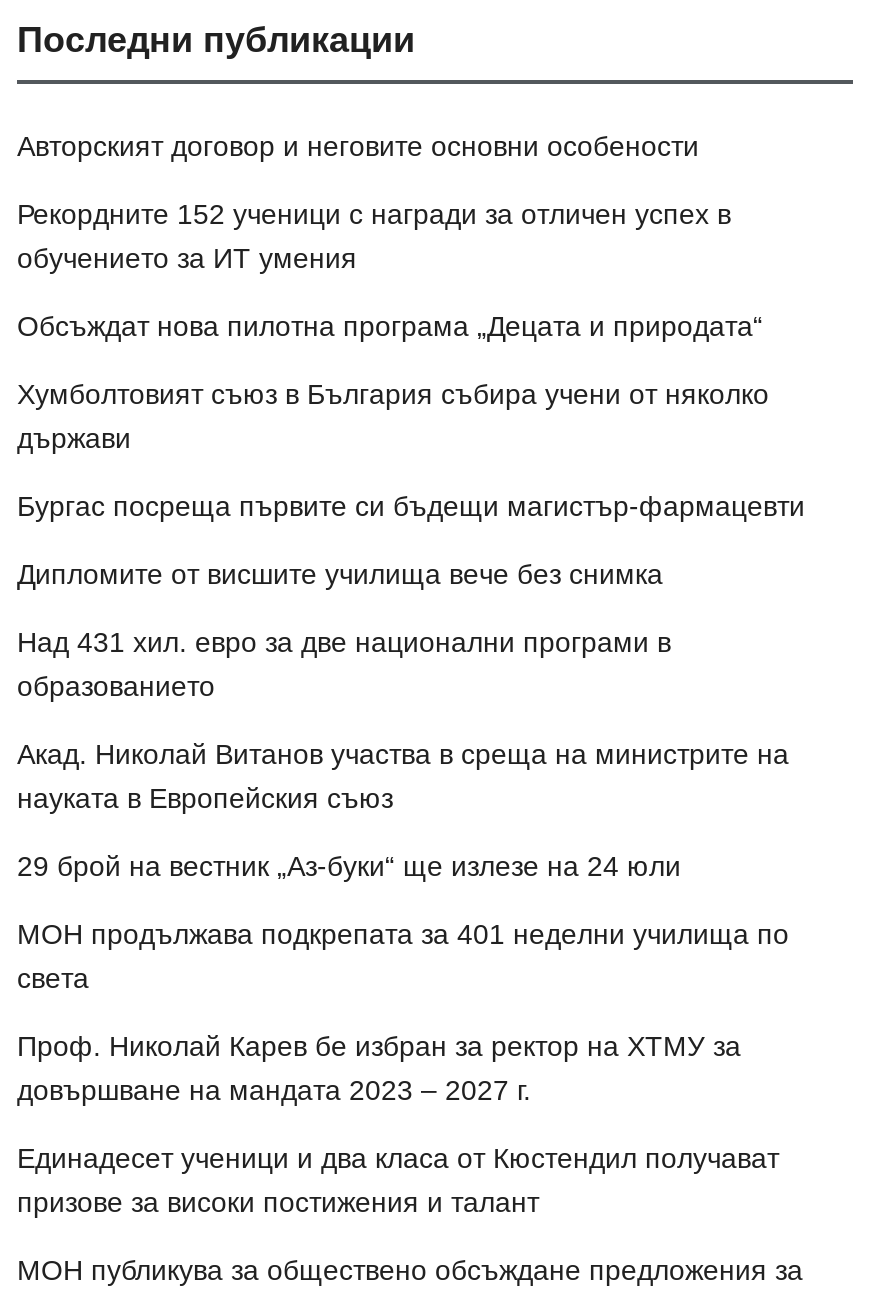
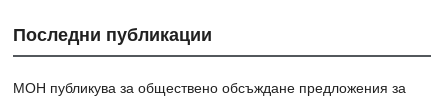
- Авторският договор и неговите основни особености
- Рекордните 152 ученици с награди за отличен успех в
- обучението за ИТ умения
- Обсъждат нова пилотна програма „Децата и природата“
- Хумболтовият съюз в България събира учени от няколко
- държави
- Бургас посреща първите си бъдещи магистър-фармацевти
- Дипломите от висшите училища вече без снимка
- Над 431 хил. евро за две национални програми в
- образованието
- Акад. Николай Витанов участва в среща на министрите на
- науката в Европейския съюз
- 29 брой на вестник „Аз-буки“ ще излезе на 24 юли
- МОН продължава подкрепата за 401 неделни училища по
- света
- Проф. Николай Карев бе избран за ректор на ХТМУ за
- довършване на мандата 2023 – 2027 г.
- Единадесет ученици и два класа от Кюстендил получават
- призове за високи постижения и талант
